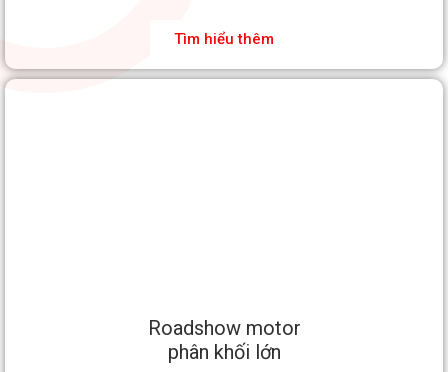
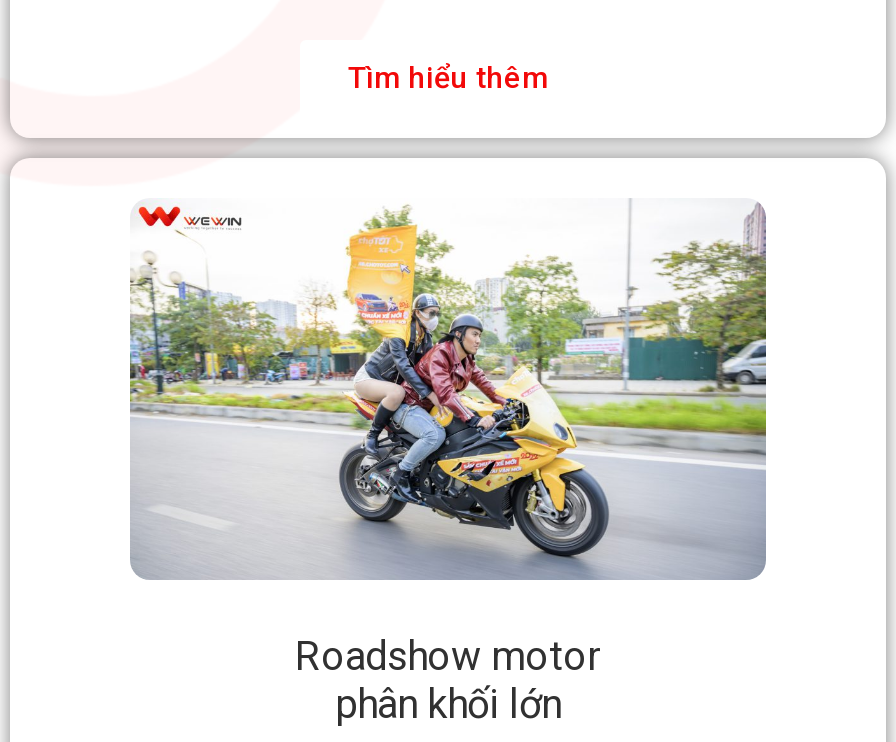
+ [image]
